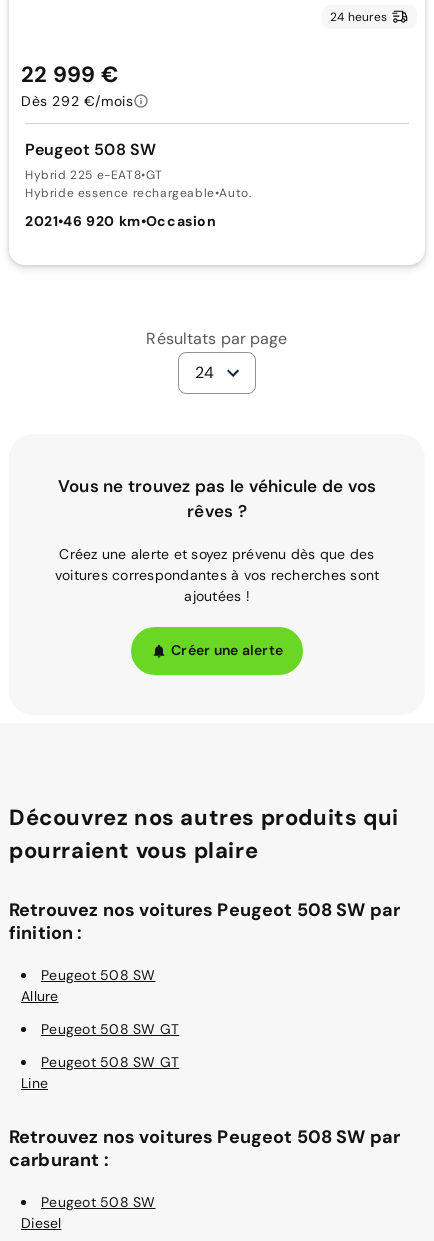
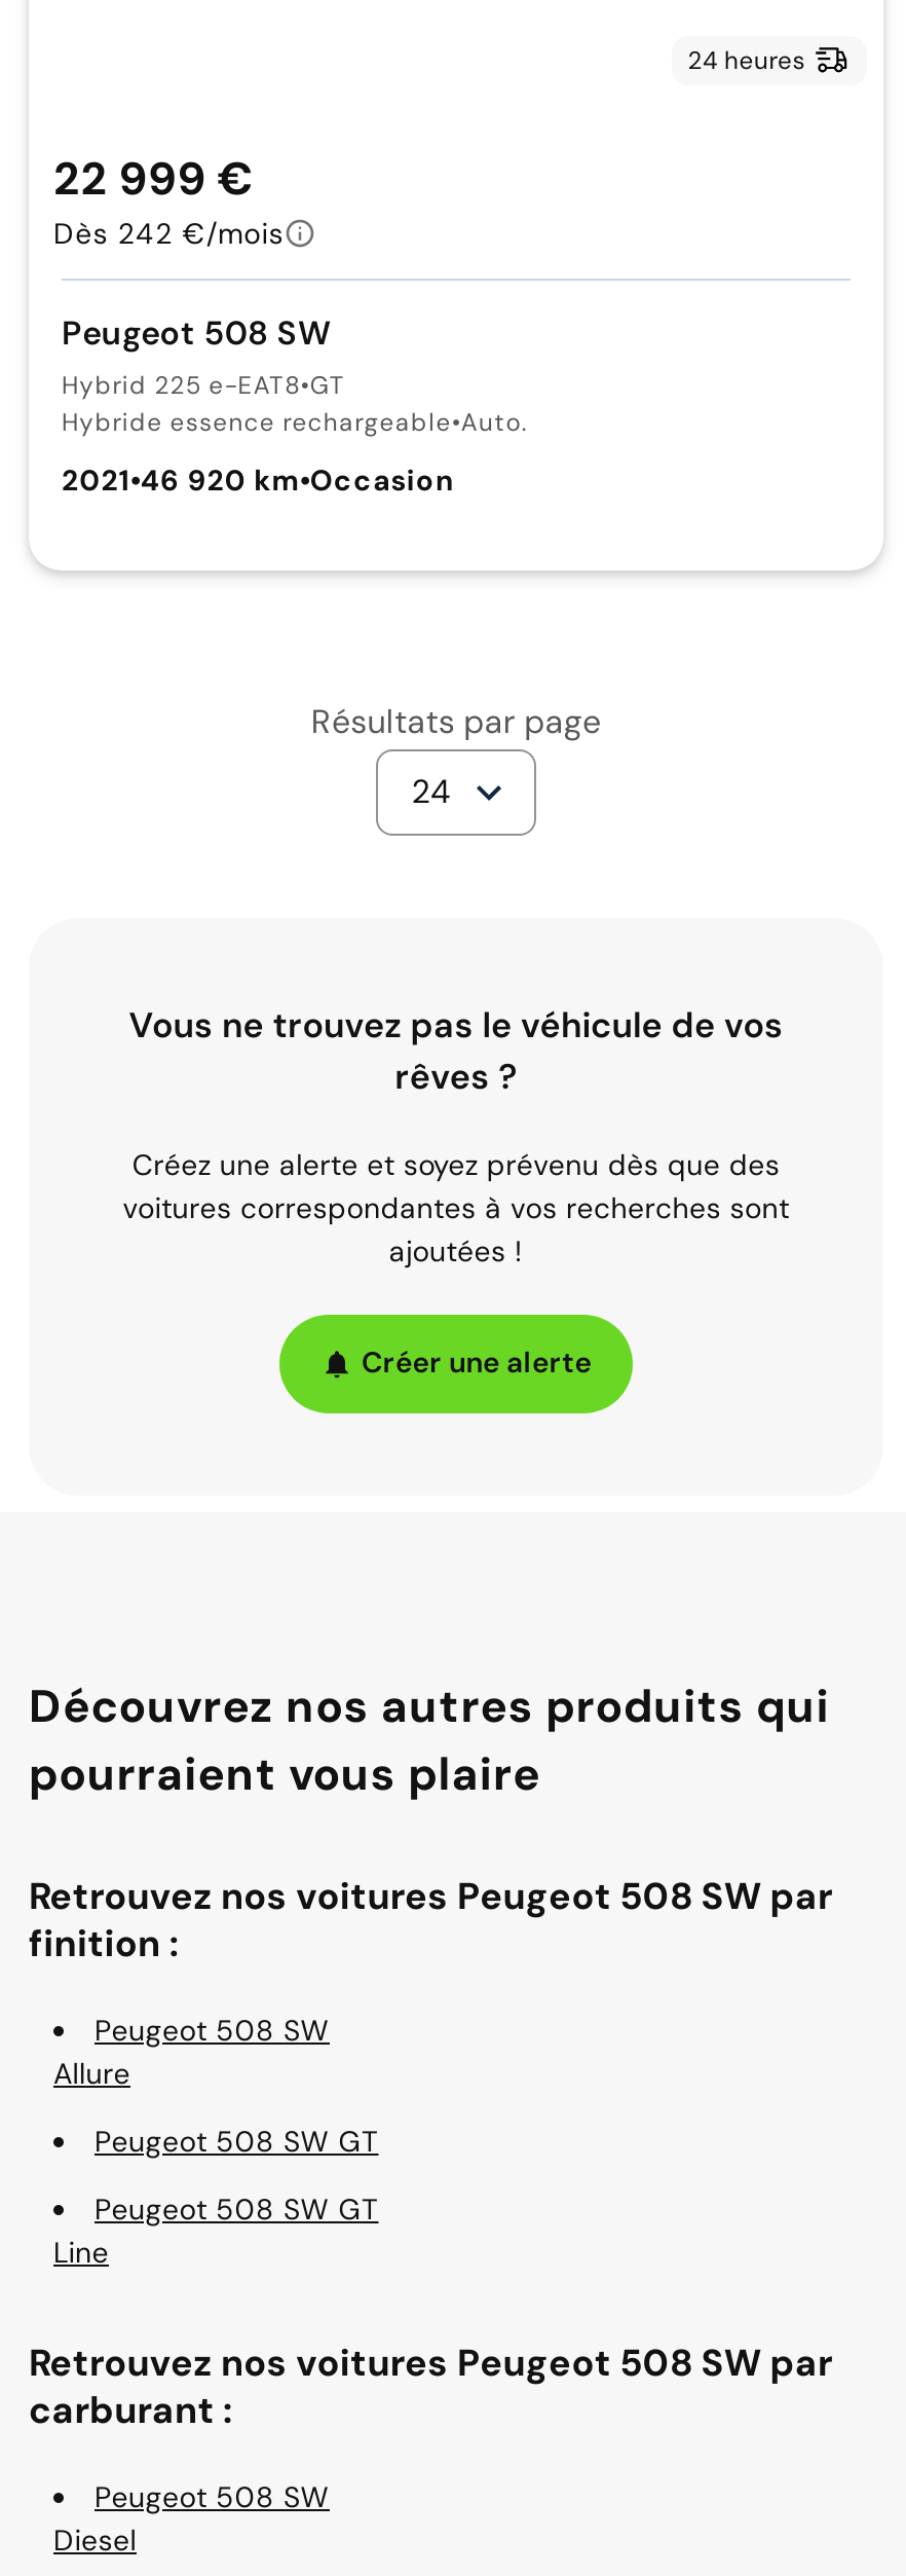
- Dès 292 €/mois
+ Dès 242 €/mois
